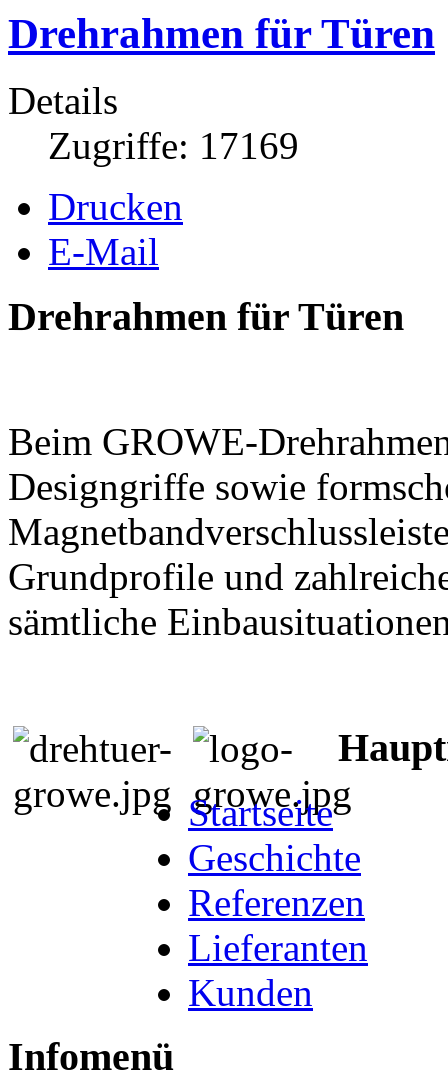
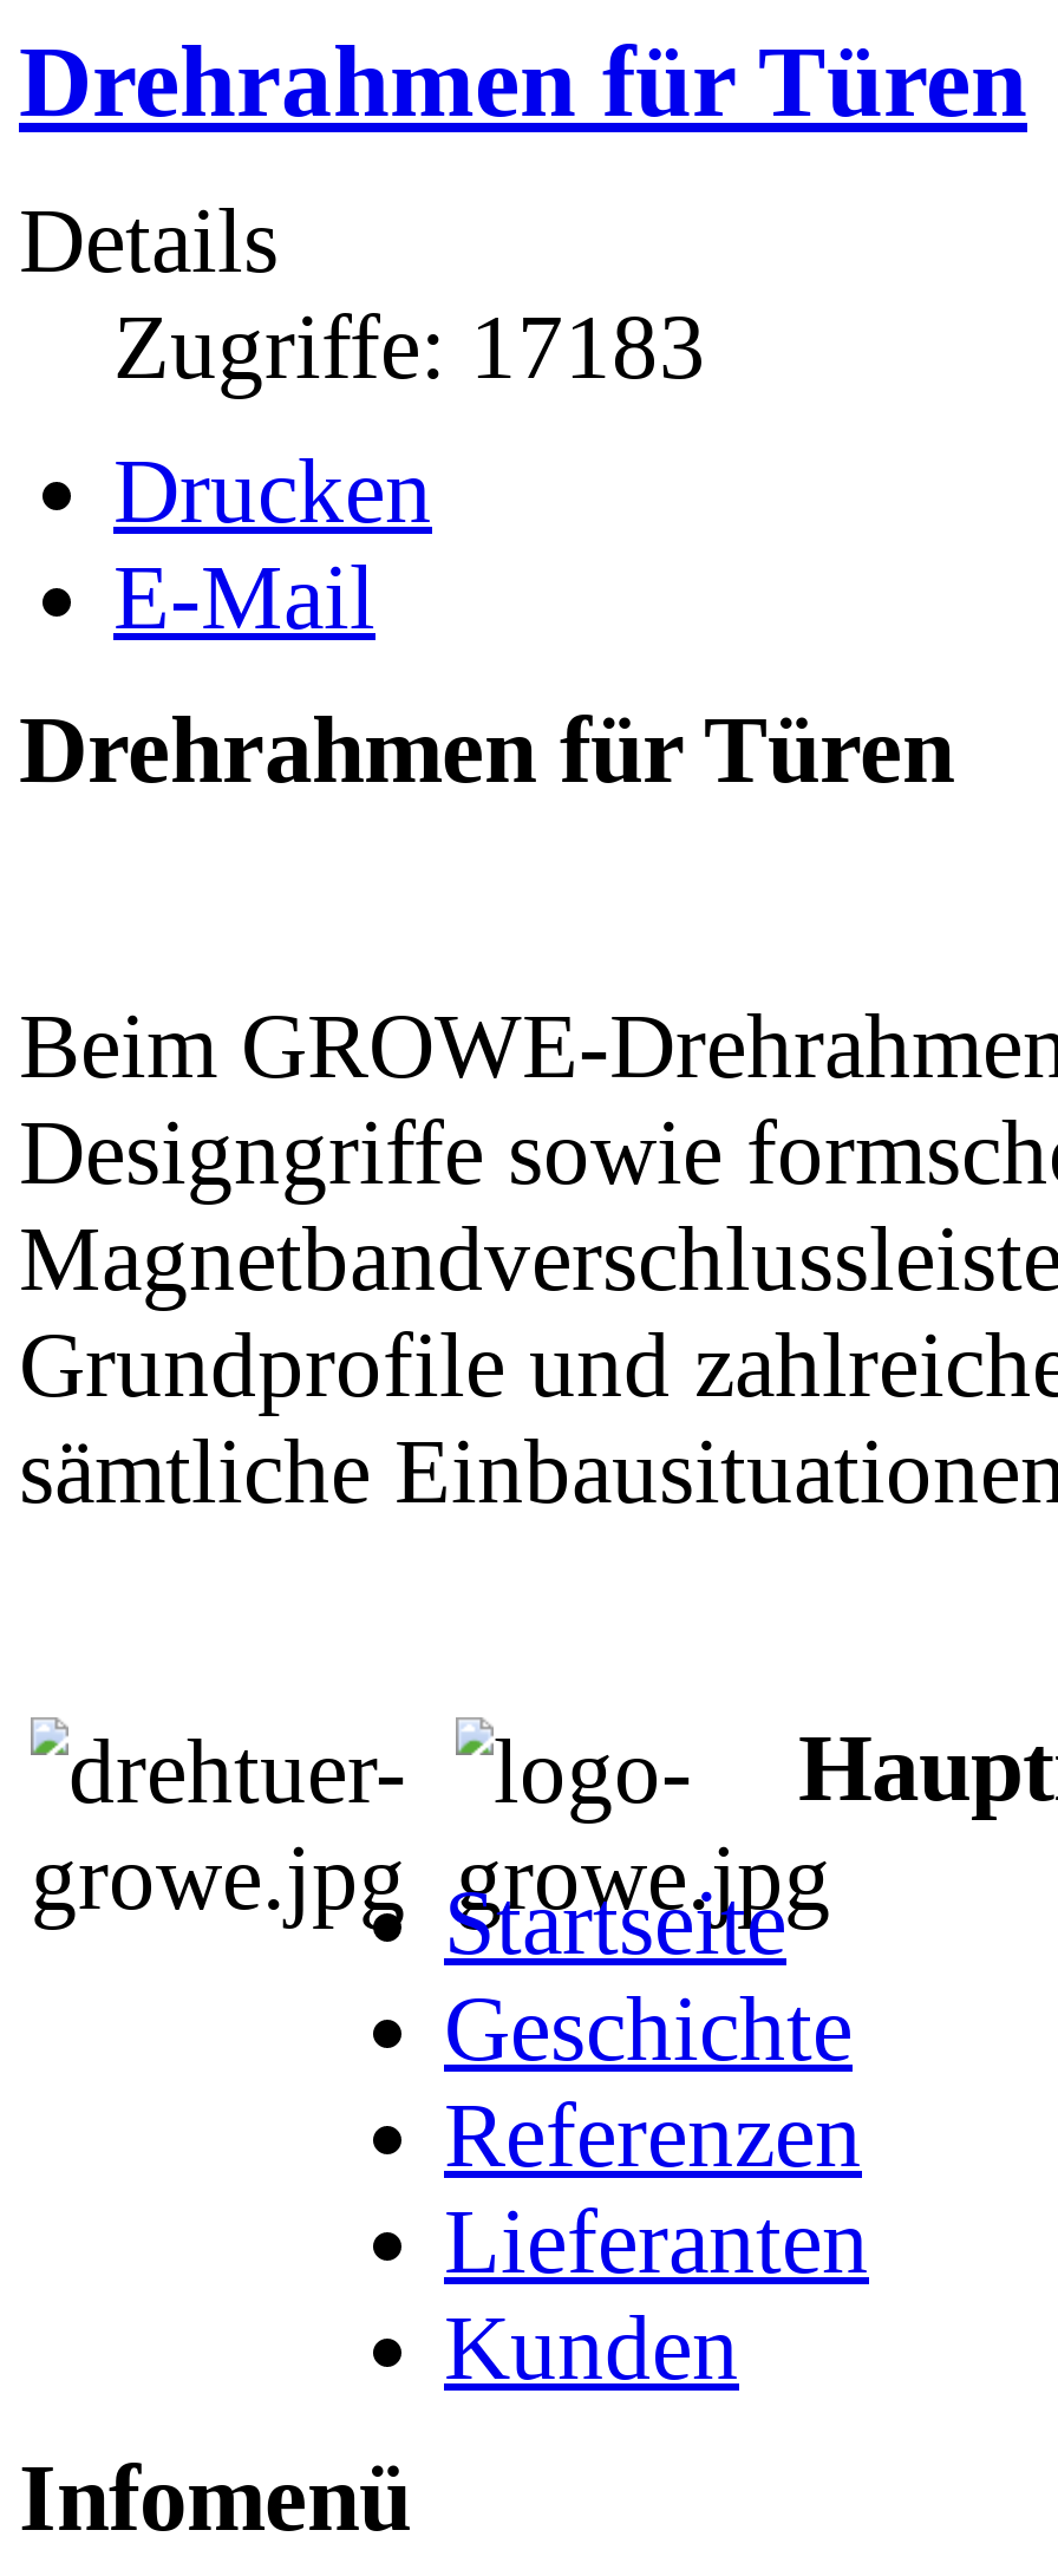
- Zugriffe: 17169
+ Zugriffe: 17183
